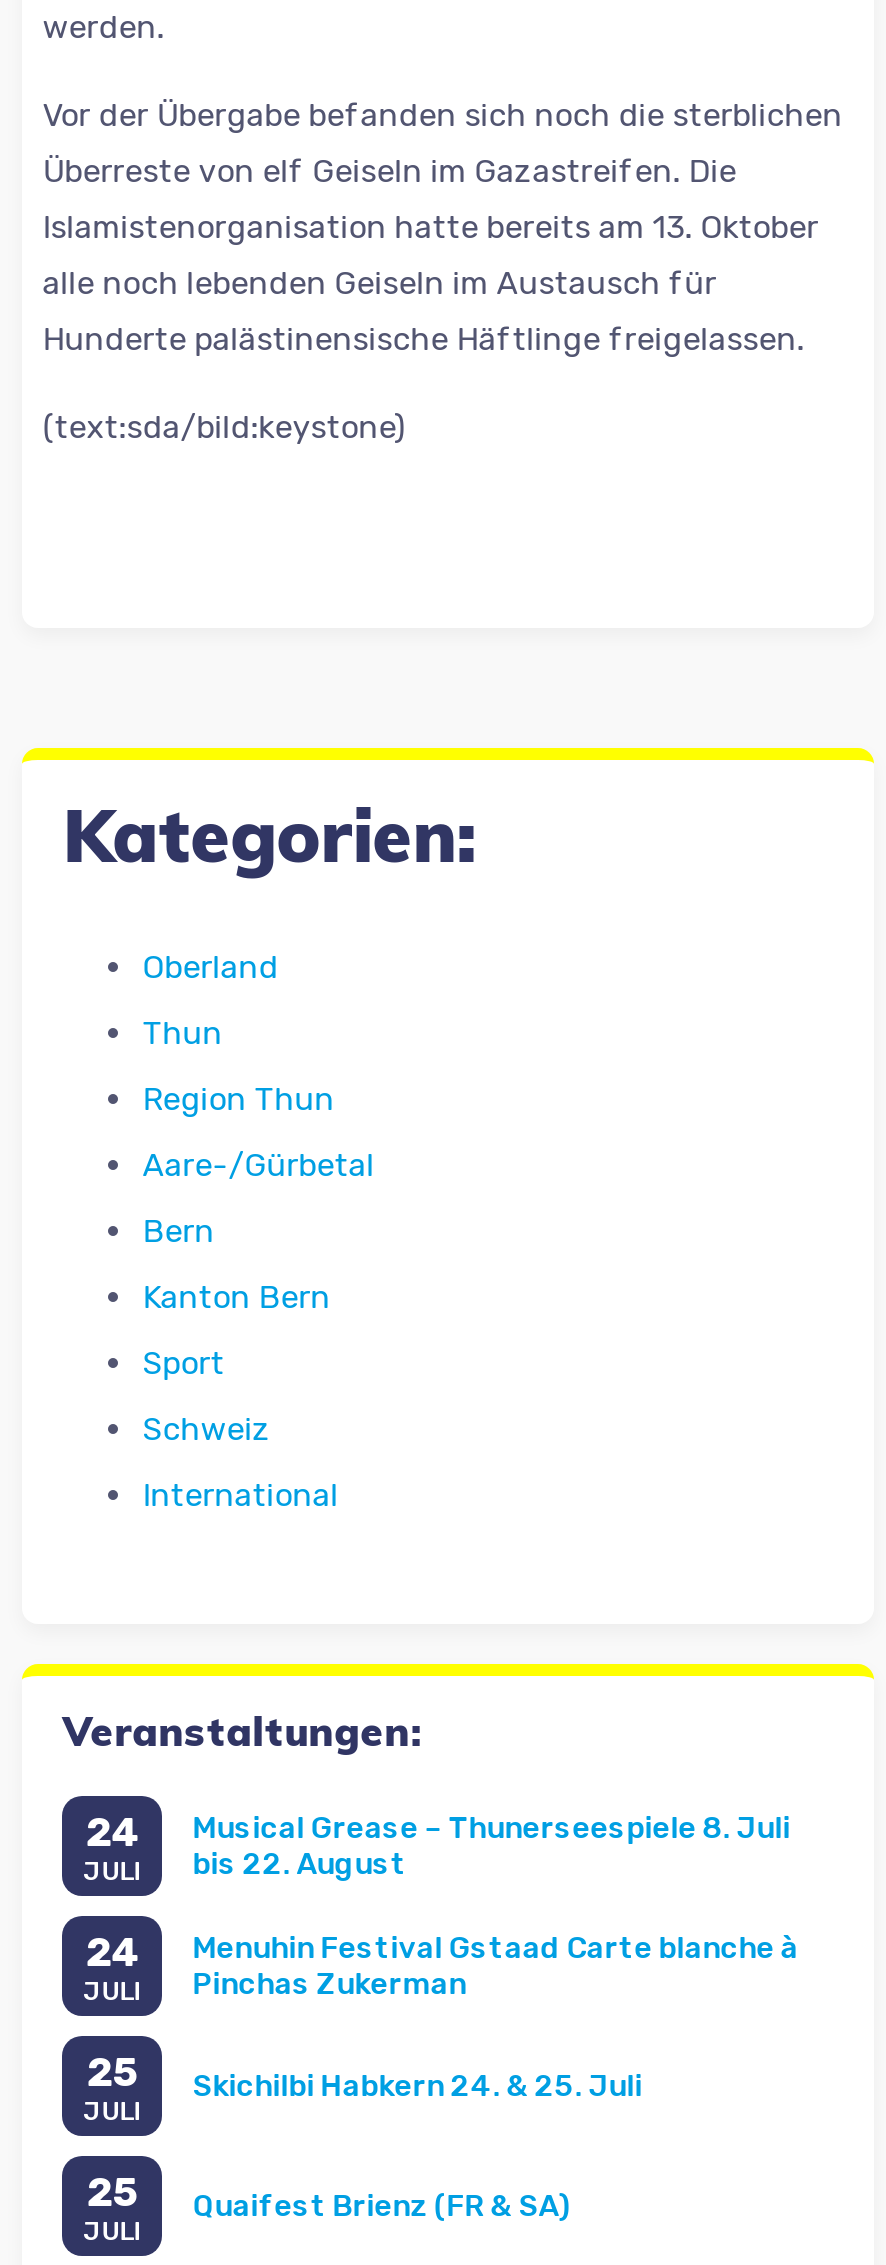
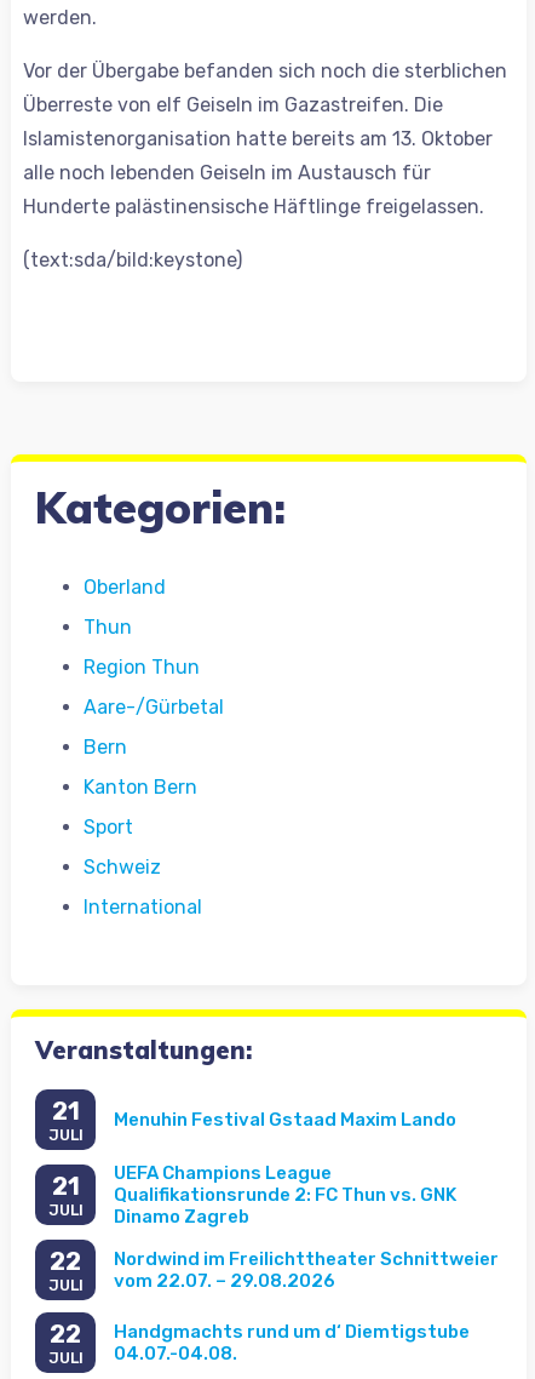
- 24
+ 21

- Musical Grease – Thunerseespiele 8. Juli
- bis 22. August
+ Menuhin Festival Gstaad Maxim Lando

- 24
+ 21

- Menuhin Festival Gstaad Carte blanche à
- Pinchas Zukerman
+ UEFA Champions League
+ Qualifikationsrunde 2: FC Thun vs. GNK
+ Dinamo Zagreb

- 25
+ 22

- Skichilbi Habkern 24. & 25. Juli
+ Nordwind im Freilichttheater Schnittweier
+ vom 22.07. – 29.08.2026

- 25
+ 22

- Quaifest Brienz (FR & SA)
+ Handgmachts rund um d‘ Diemtigstube
+ 04.07.-04.08.
